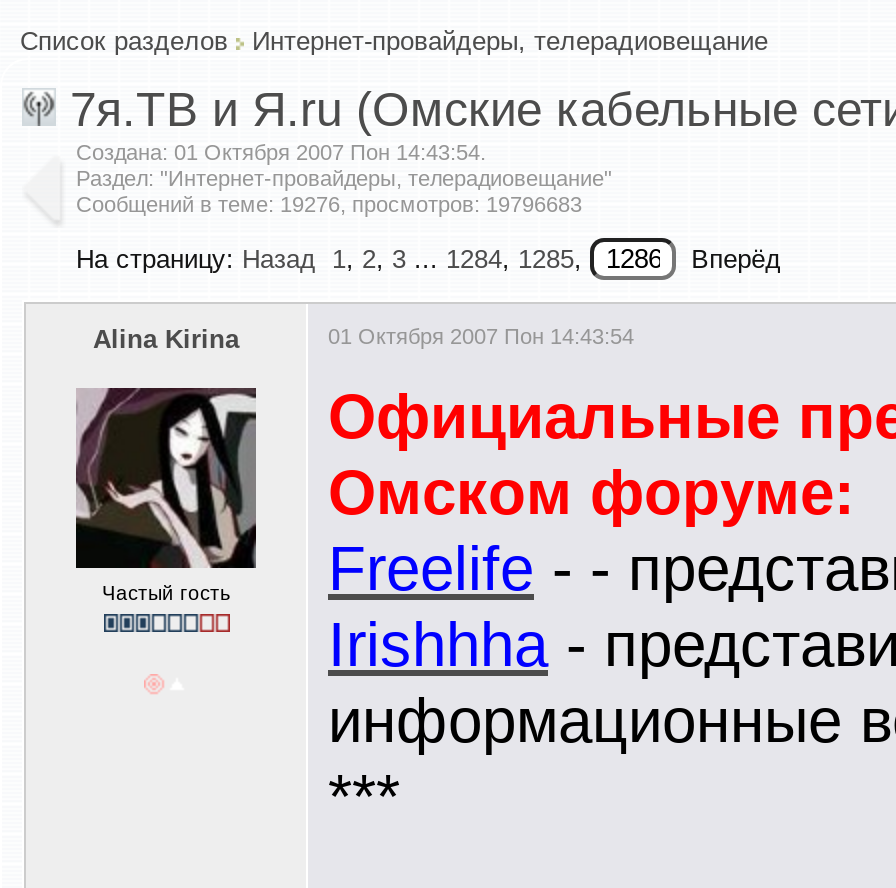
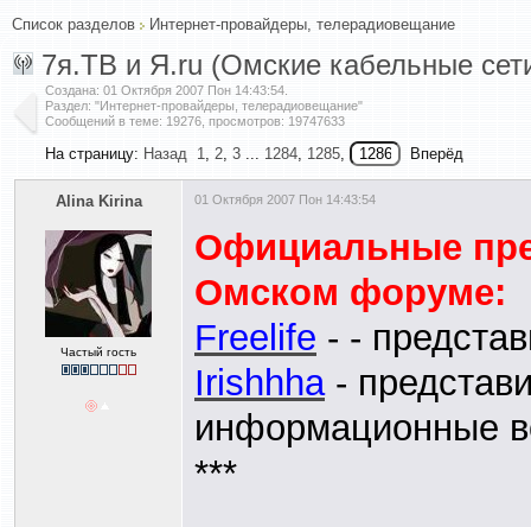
- Сообщений в теме: 19276, просмотров: 19796683
+ Сообщений в теме: 19276, просмотров: 19747633
